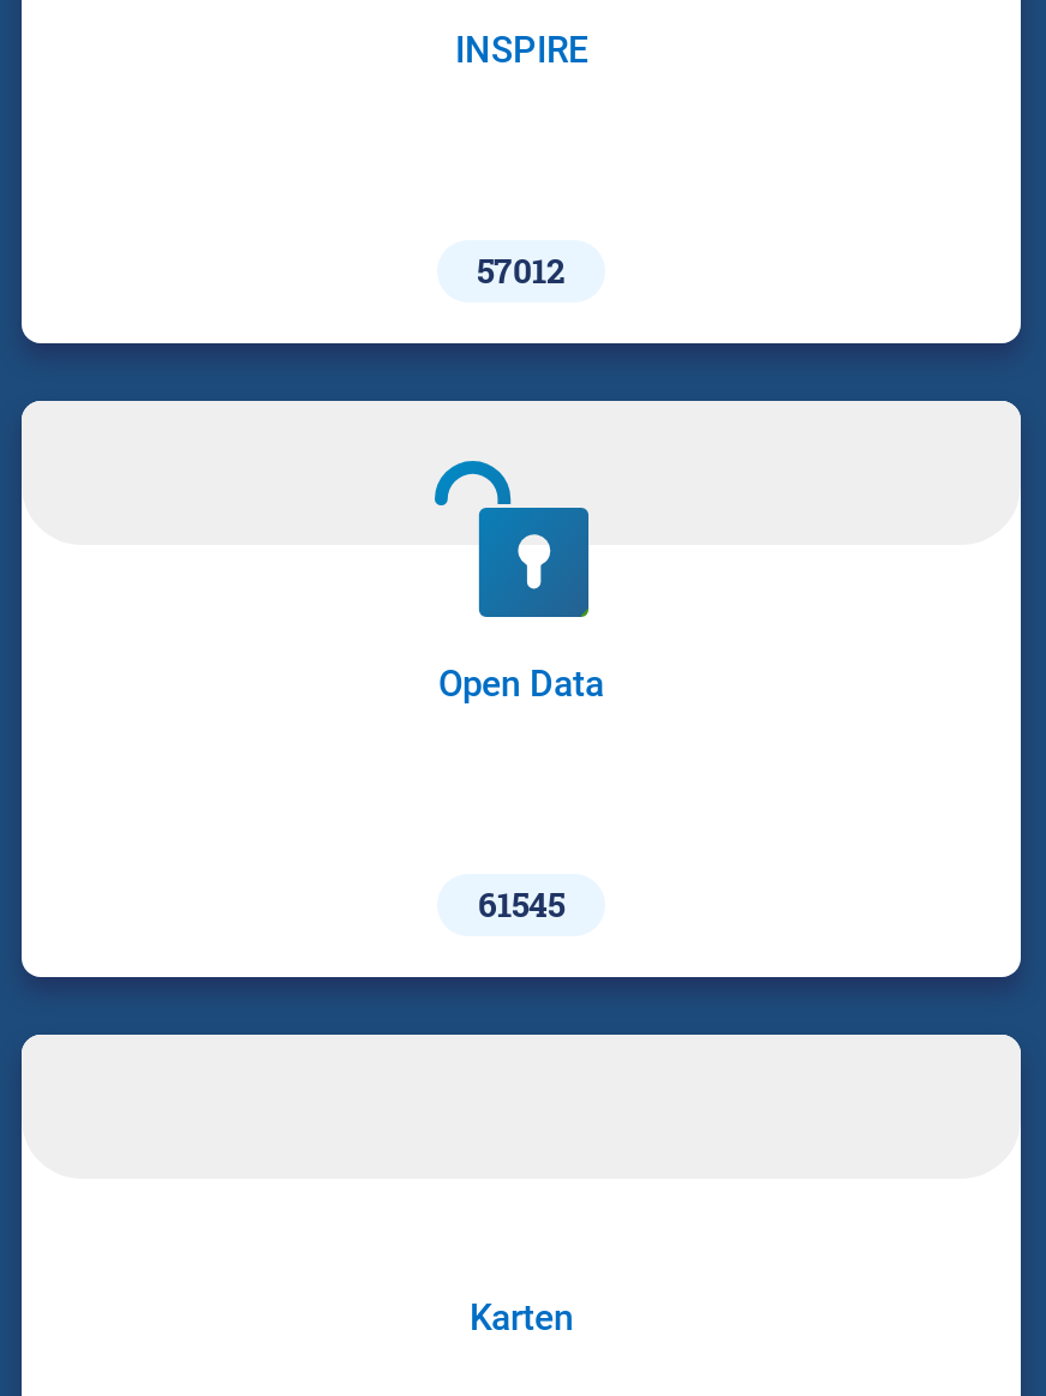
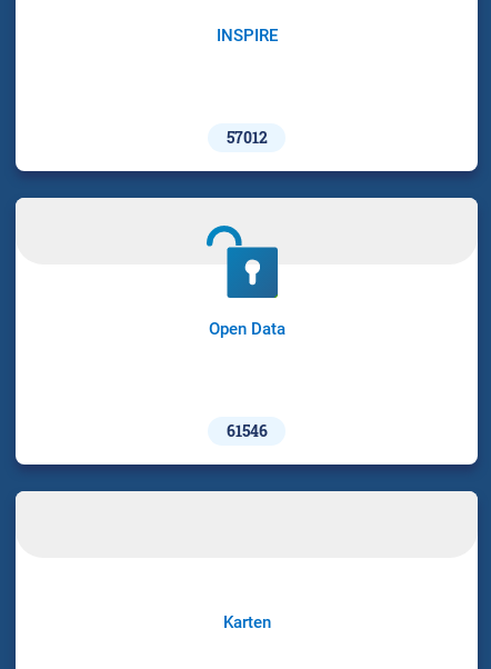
- 61545
+ 61546
